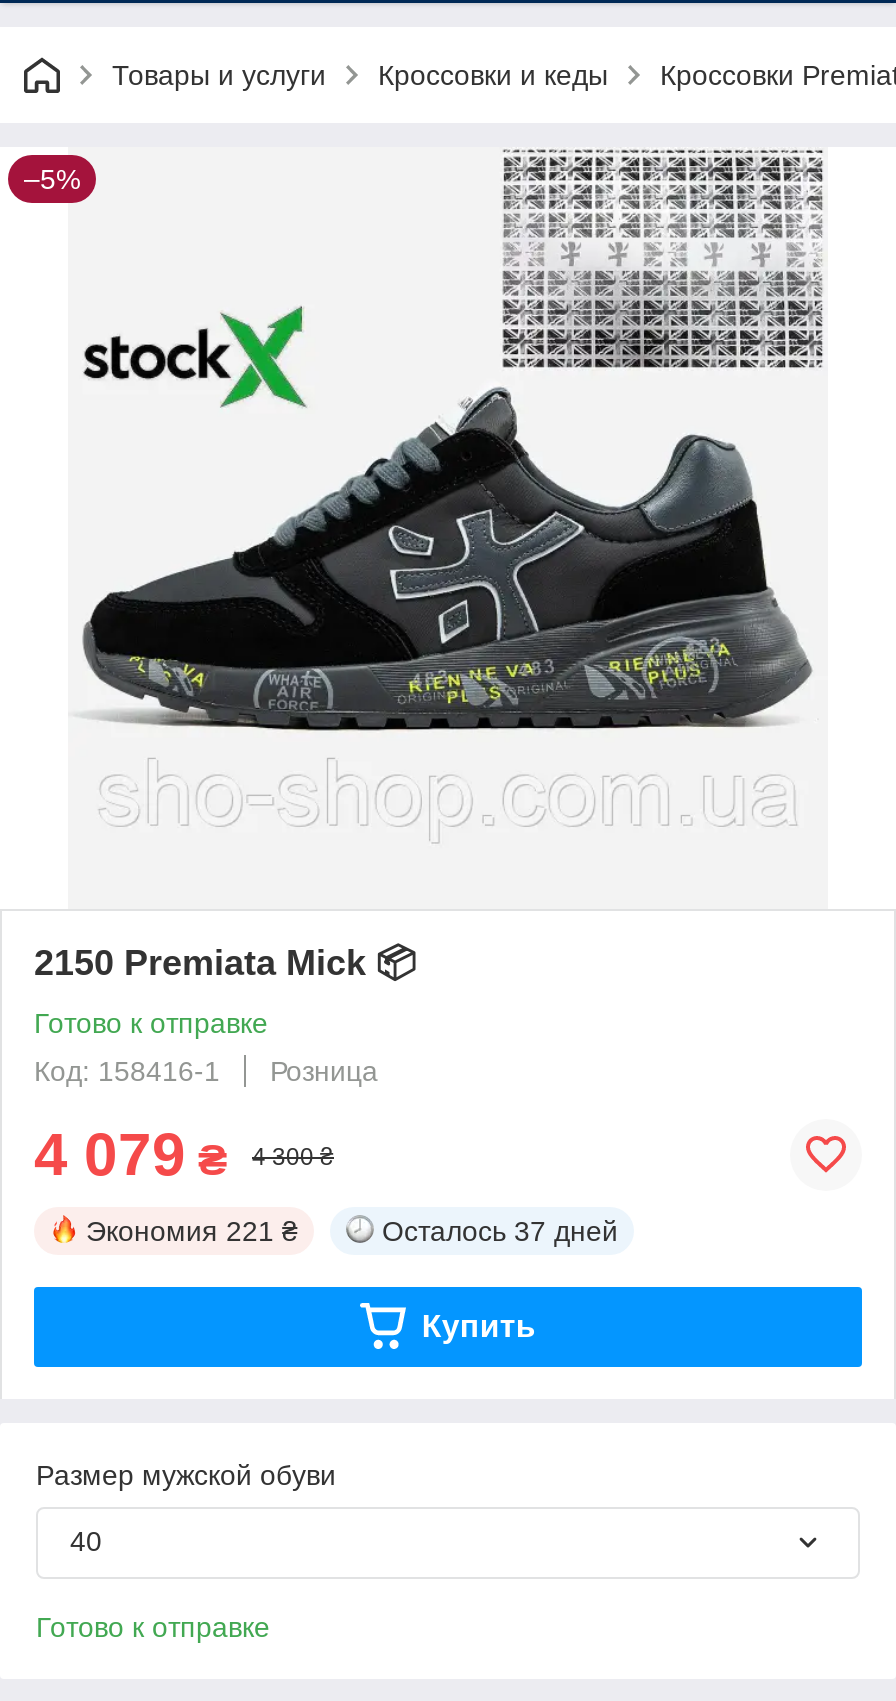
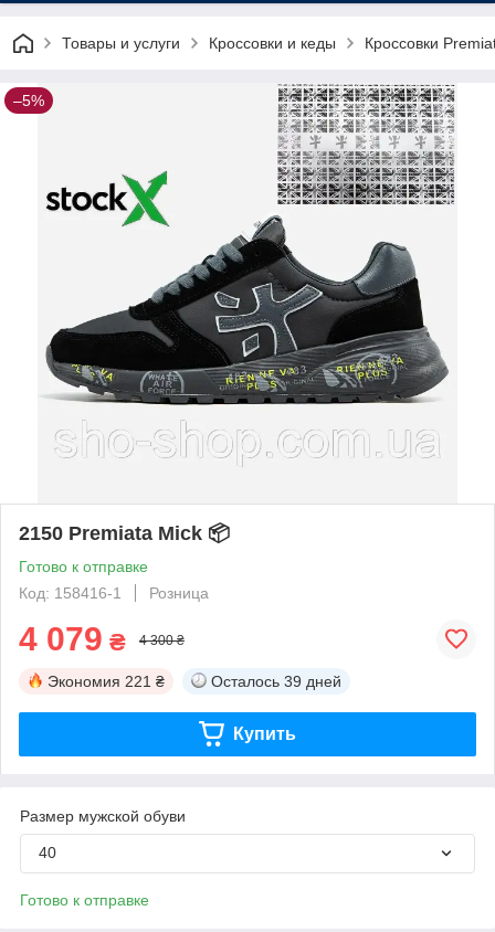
- Осталось 37 дней
+ Осталось 39 дней
